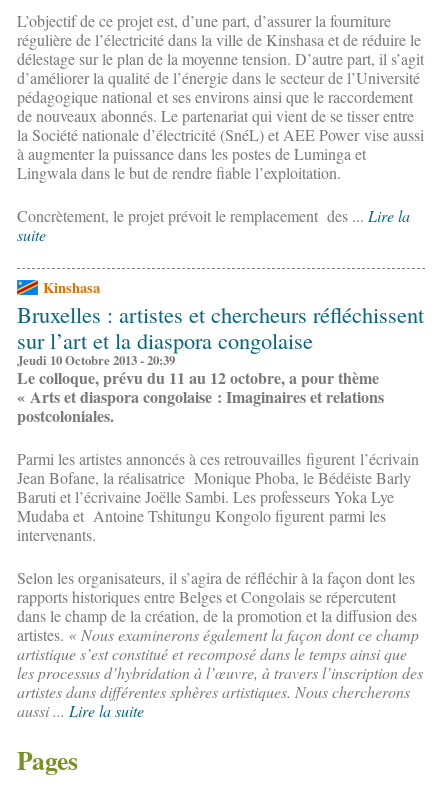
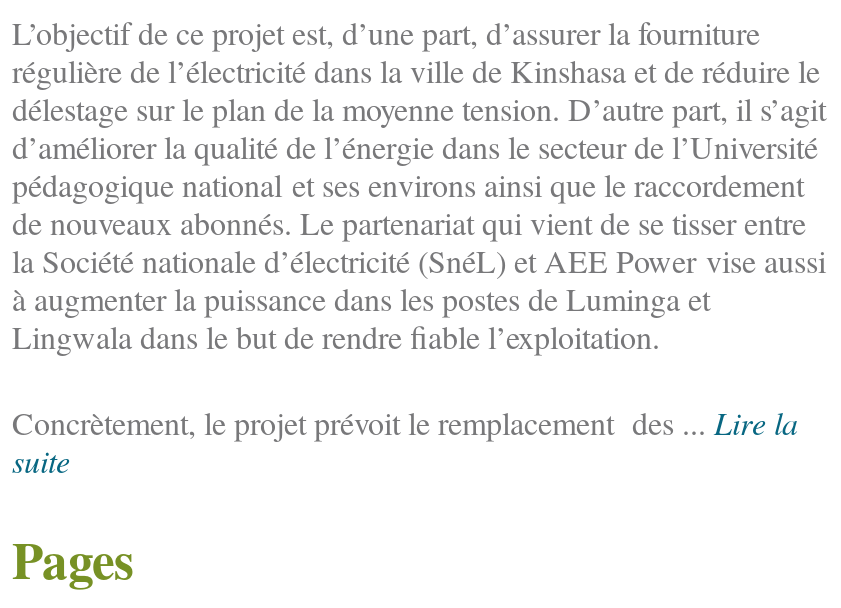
- Kinshasa
- Bruxelles : artistes et chercheurs réfléchissent
- sur l’art et la diaspora congolaise
- Jeudi 10 Octobre 2013 - 20:39
- Le colloque, prévu du 11 au 12 octobre, a pour thème
- « Arts et diaspora congolaise : Imaginaires et relations
- postcoloniales.
- Parmi les artistes annoncés à ces retrouvailles figurent l’écrivain
- Jean Bofane, la réalisatrice Monique Phoba, le Bédéiste Barly
- Baruti et l’écrivaine Joëlle Sambi. Les professeurs Yoka Lye
- Mudaba et Antoine Tshitungu Kongolo figurent parmi les
- intervenants.
- Selon les organisateurs, il s’agira de réfléchir à la façon dont les
- rapports historiques entre Belges et Congolais se répercutent
- dans le champ de la création, de la promotion et la diffusion des
- artistes. « Nous examinerons également la façon dont ce champ
- artistique s’est constitué et recomposé dans le temps ainsi que
- les processus d’hybridation à l’œuvre, à travers l’inscription des
- artistes dans différentes sphères artistiques. Nous chercherons
- aussi ... Lire la suite
